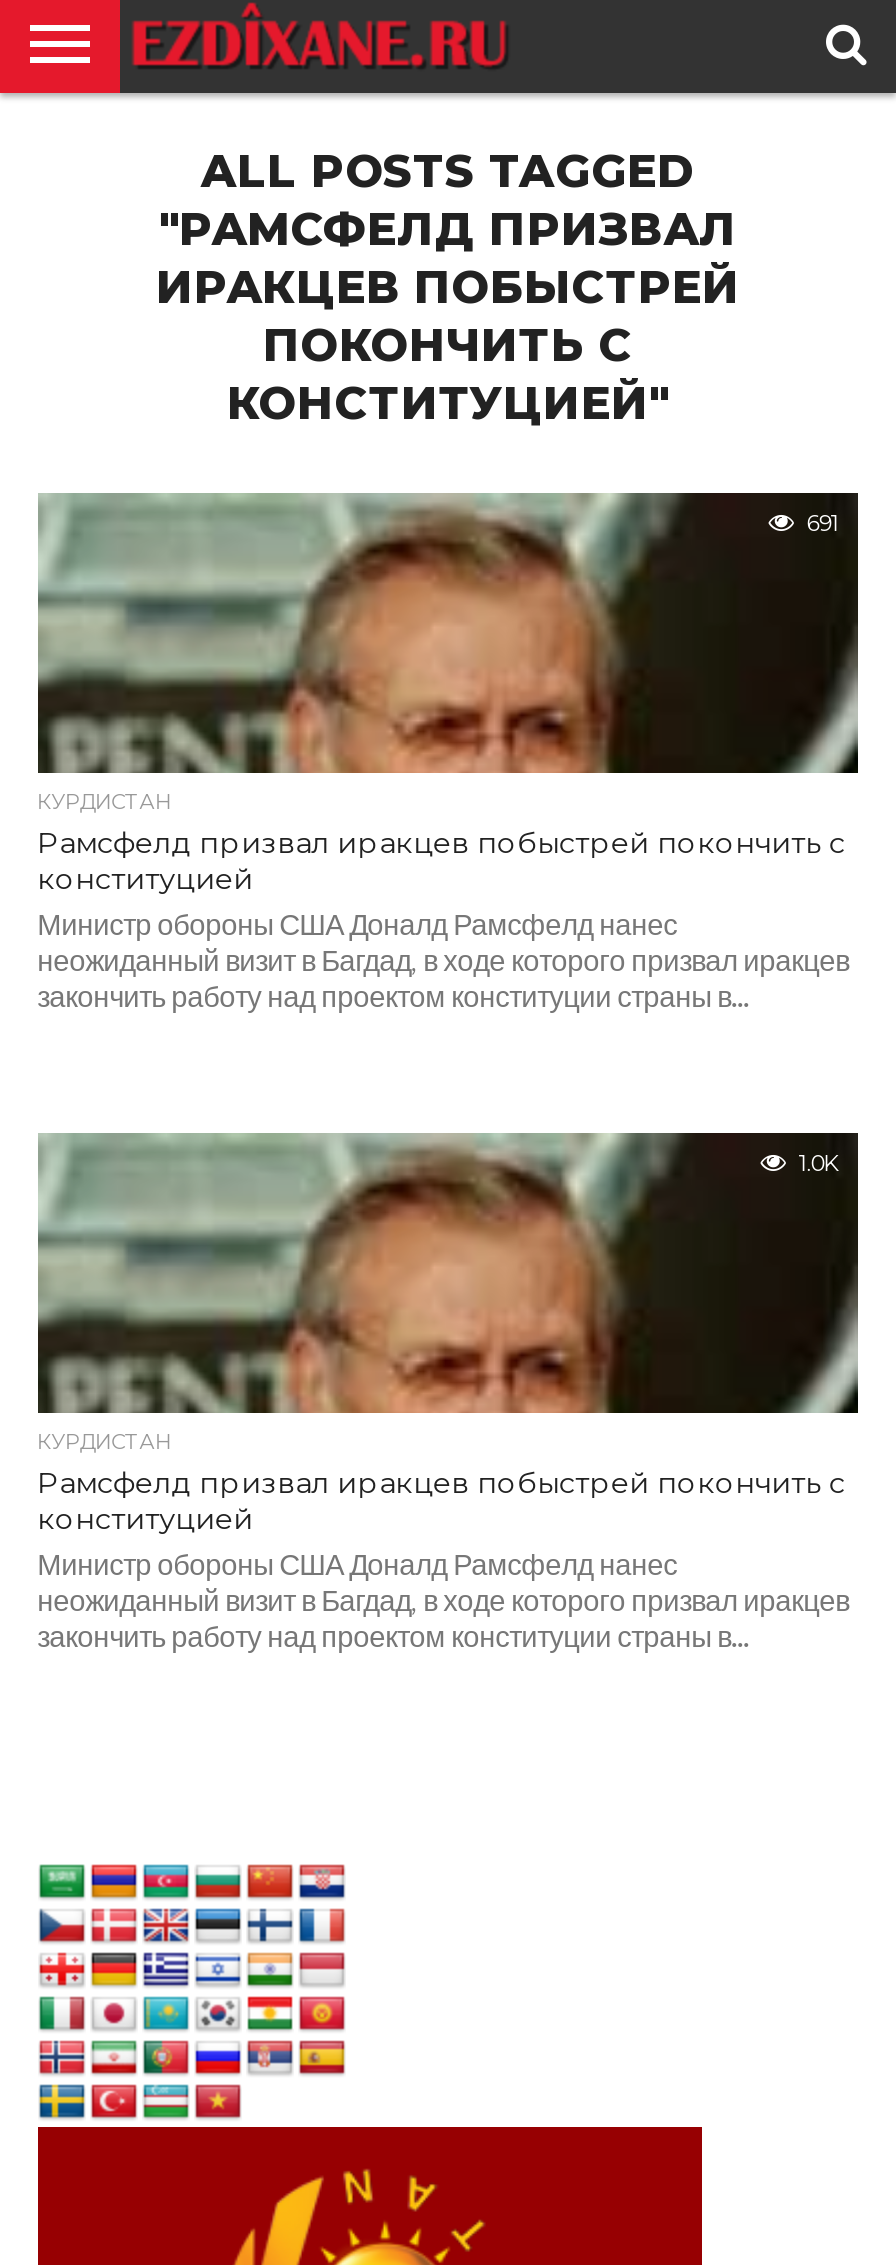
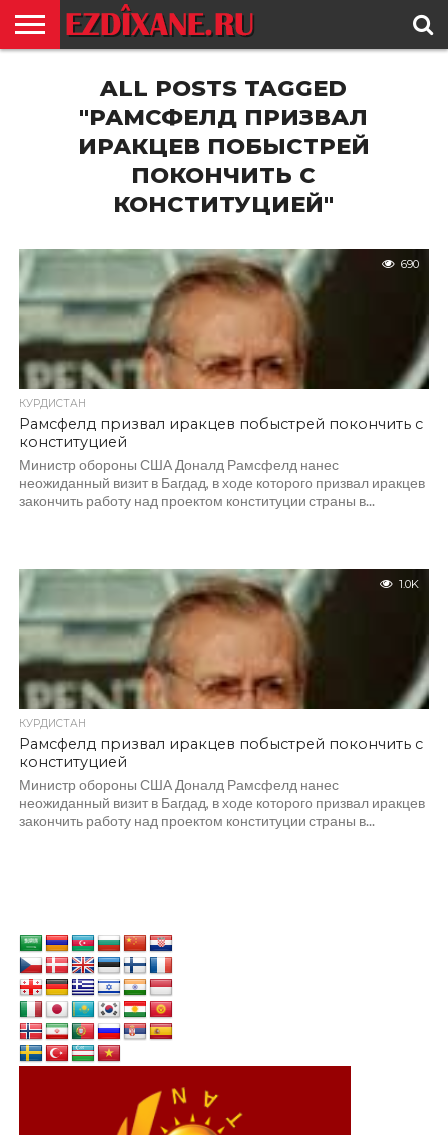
- 691
+ 690
